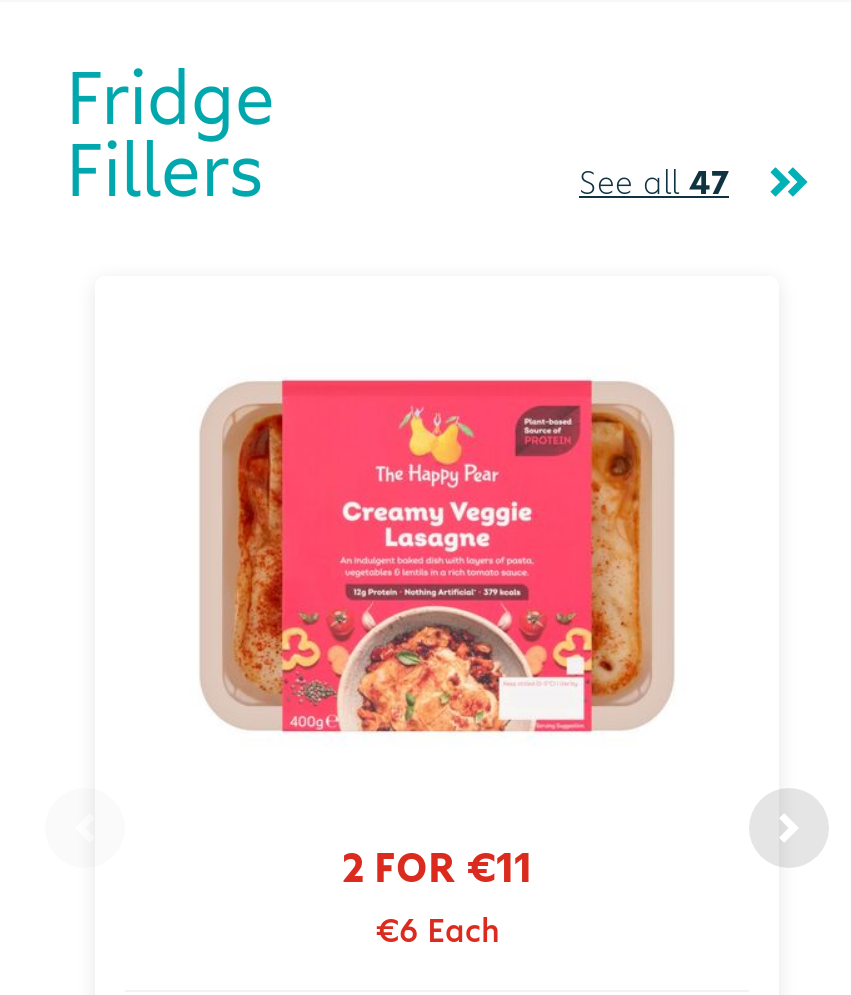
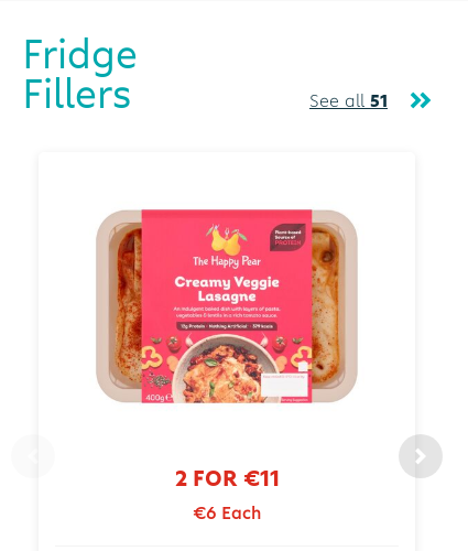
- See all 47
+ See all 51
